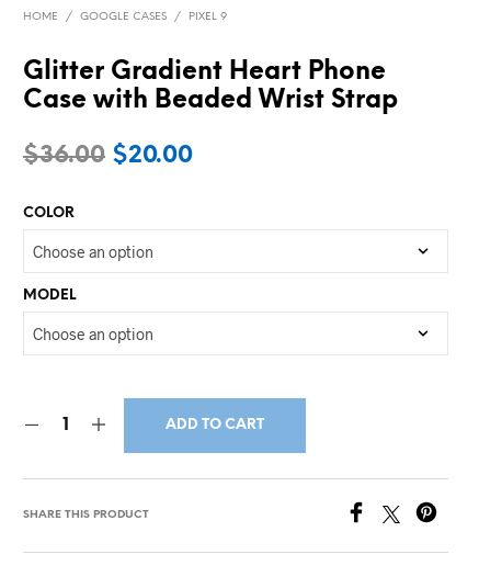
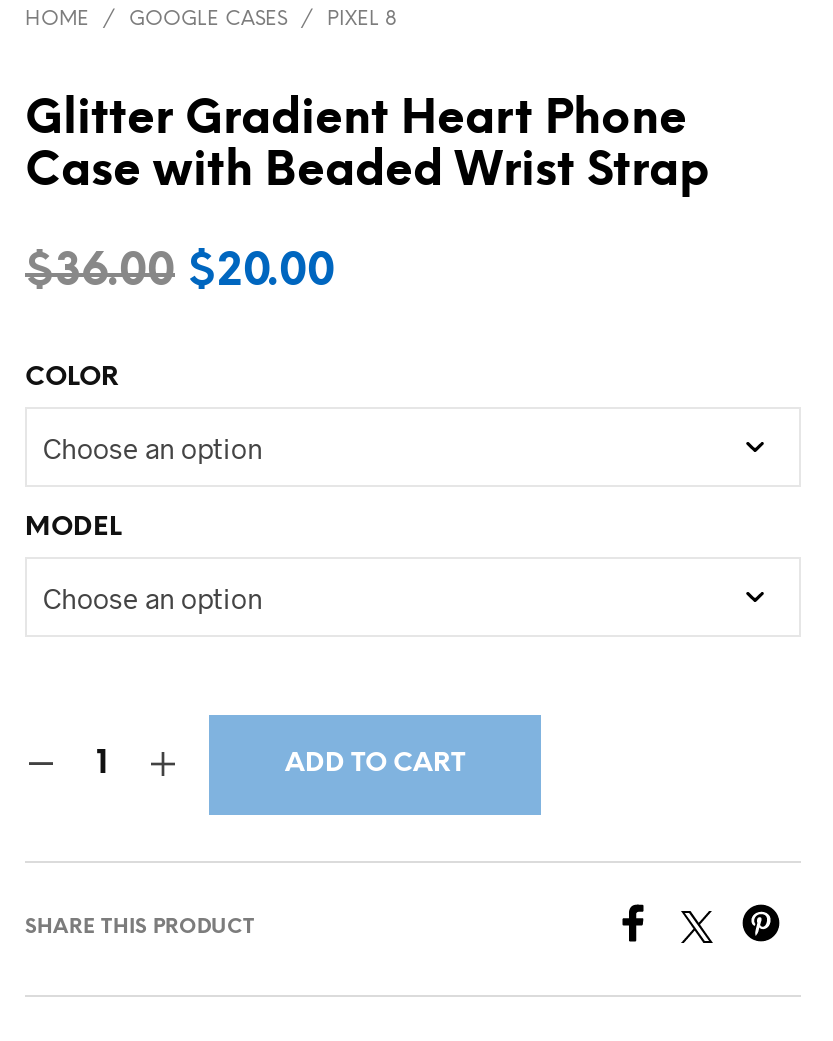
- PIXEL 9
+ PIXEL 8
